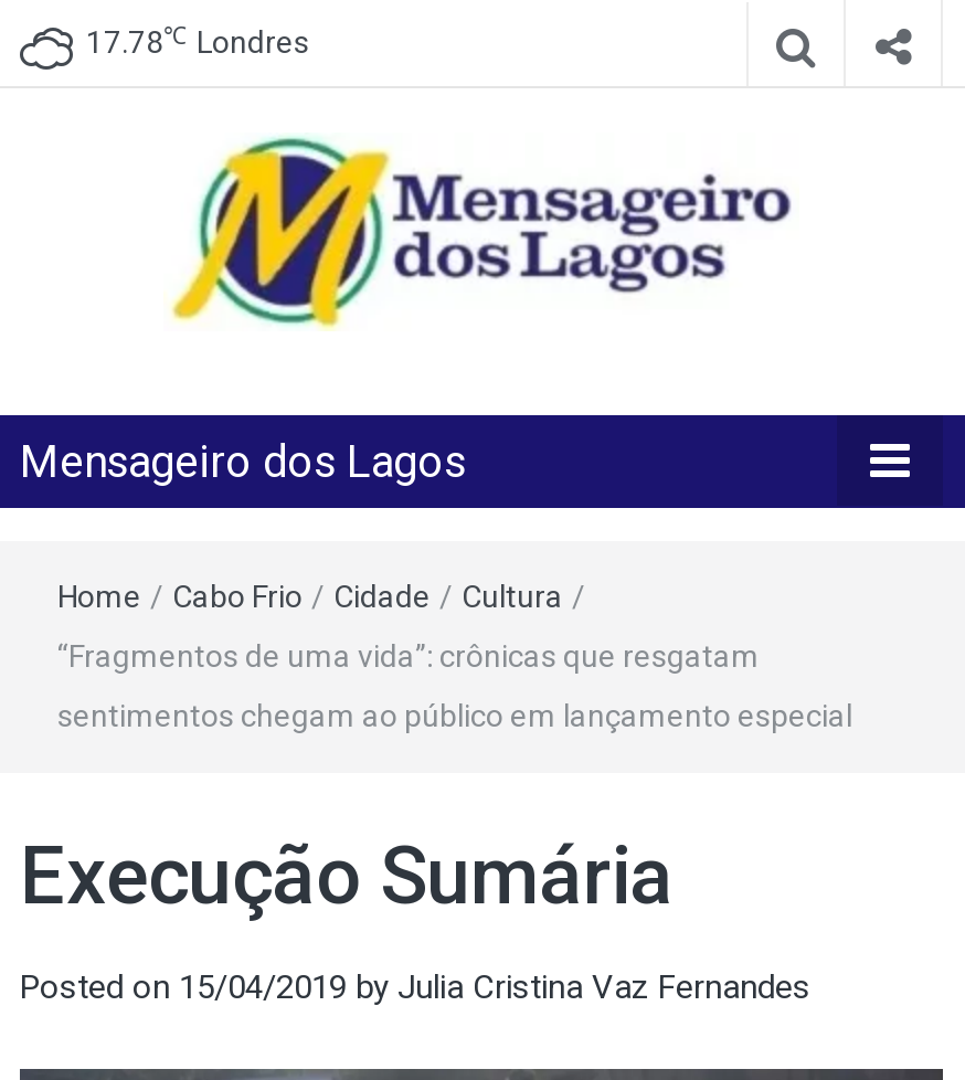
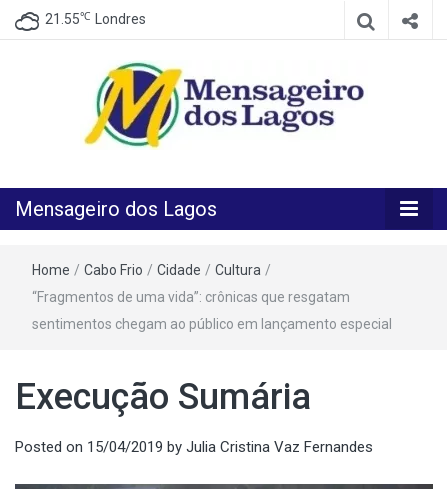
- 17.78℃ Londres
+ 21.55℃ Londres
